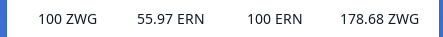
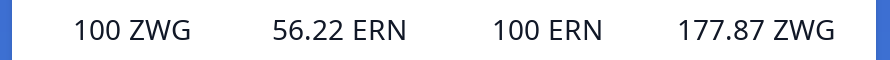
- 55.97 ERN
+ 56.22 ERN

- 100 ERN 178.68 ZWG
+ 100 ERN 177.87 ZWG
